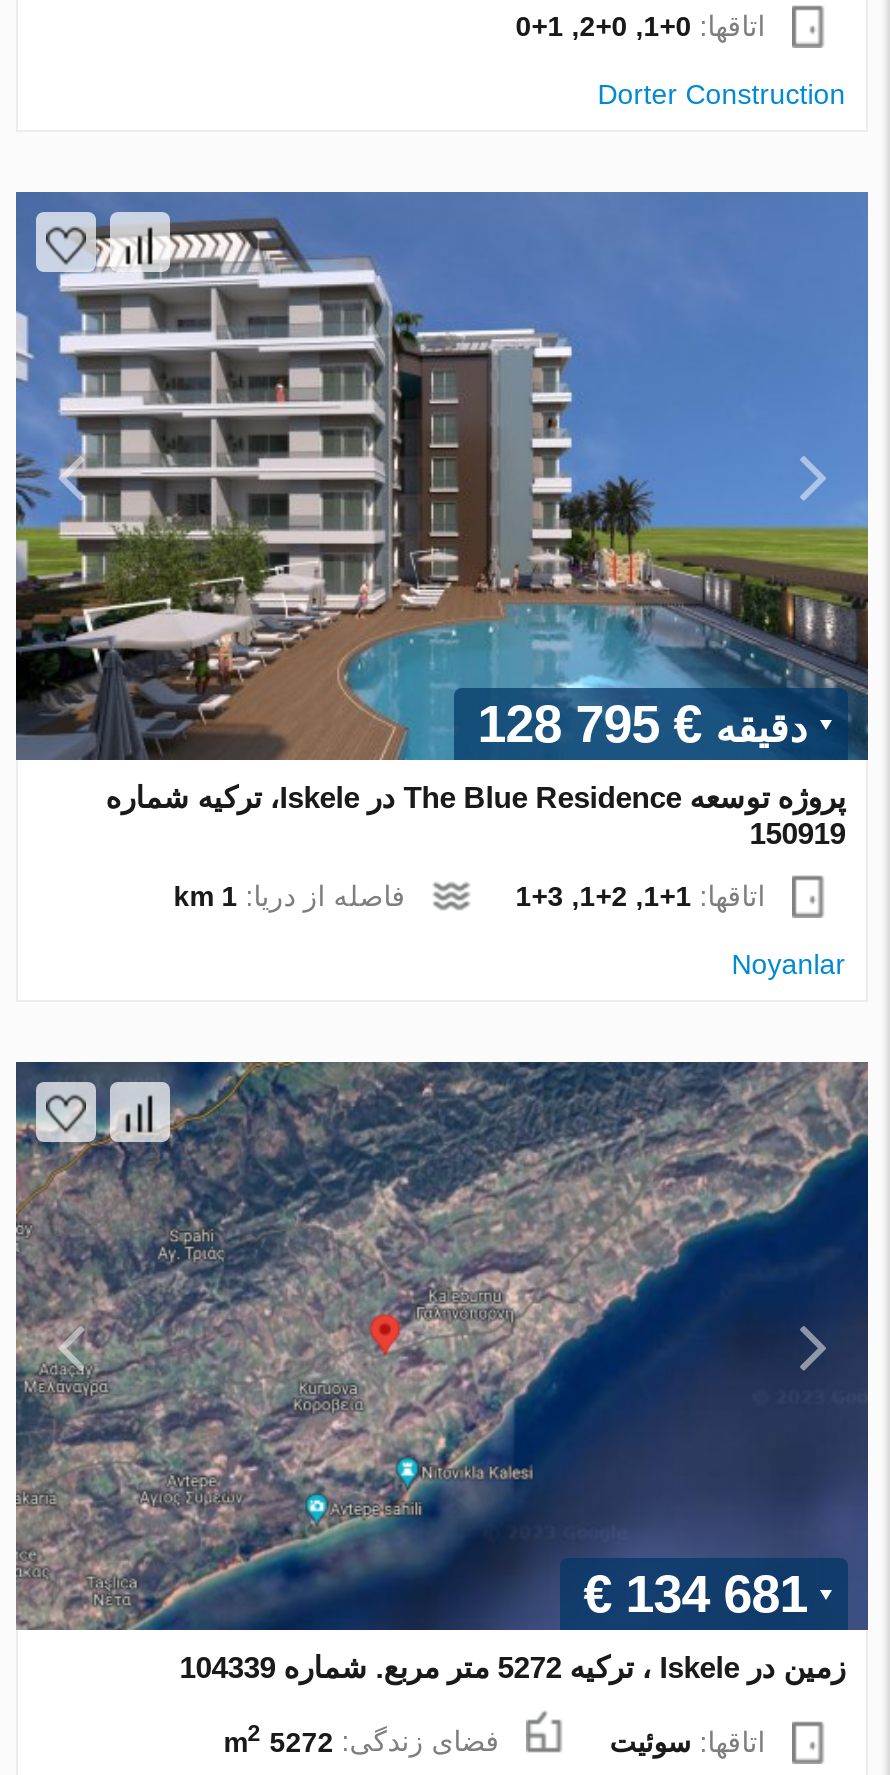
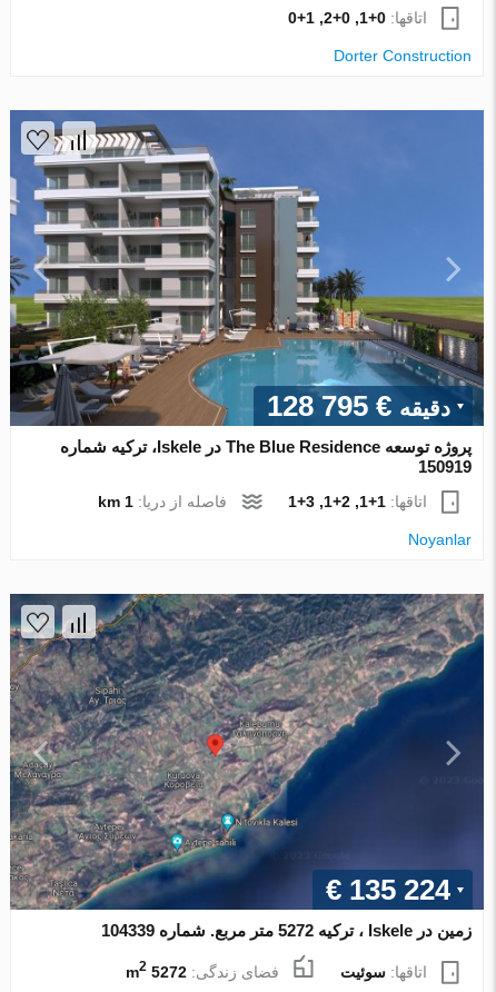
- € 134 681
+ € 135 224
